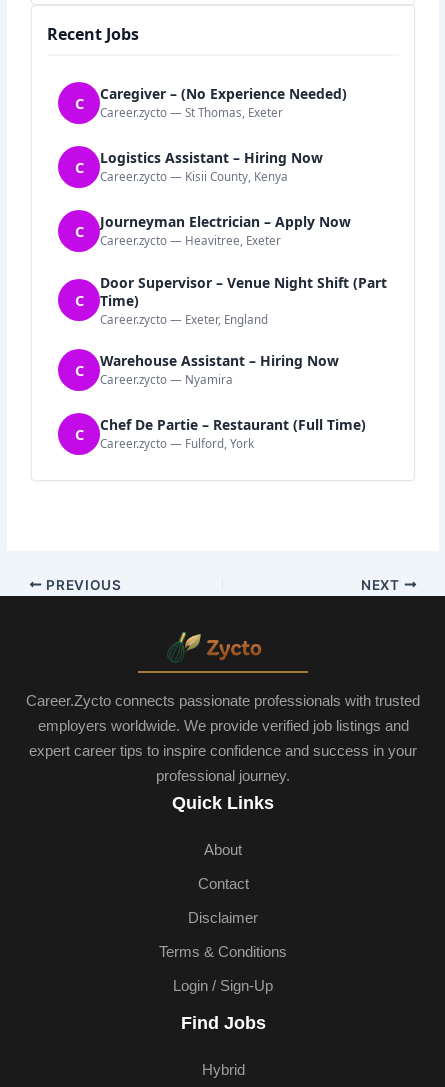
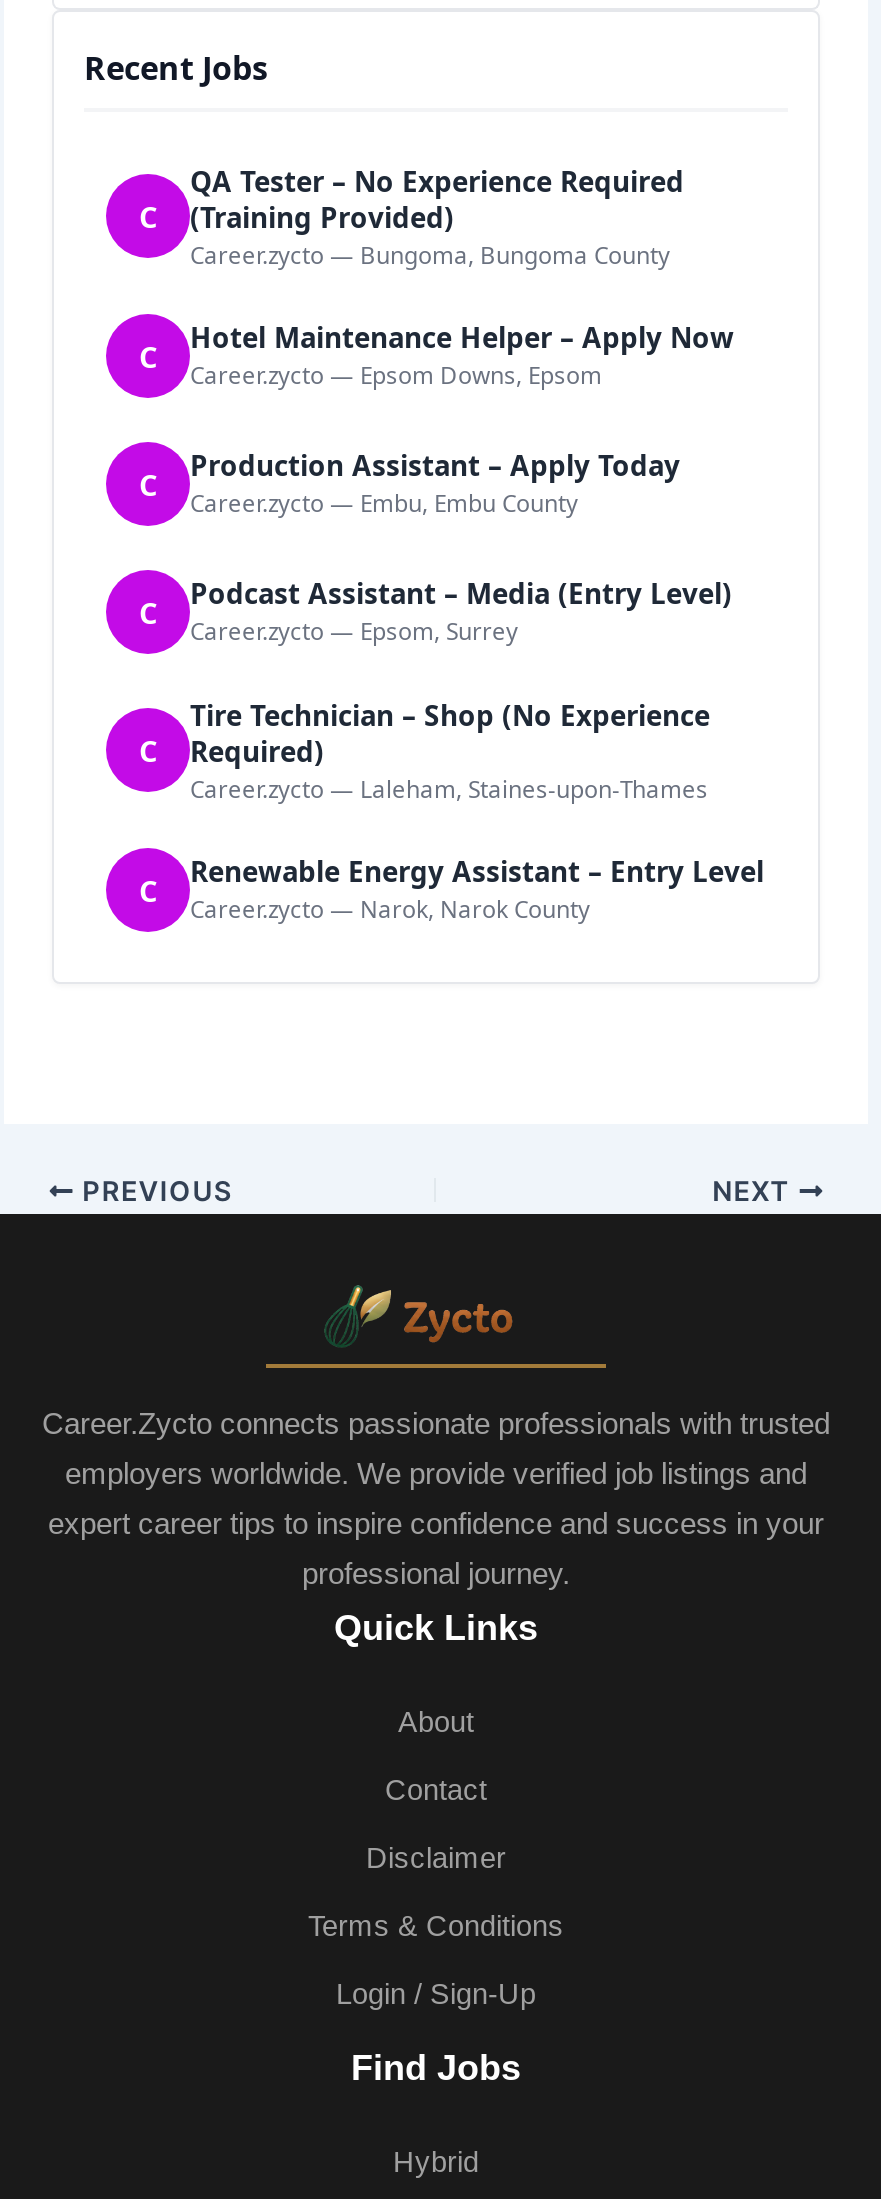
- Caregiver – (No Experience Needed)
- Career.zycto — St Thomas, Exeter
+ QA Tester – No Experience Required
+ (Training Provided)
+ Career.zycto — Bungoma, Bungoma County

- Logistics Assistant – Hiring Now
- Career.zycto — Kisii County, Kenya
+ Hotel Maintenance Helper – Apply Now
+ Career.zycto — Epsom Downs, Epsom

- Journeyman Electrician – Apply Now
- Career.zycto — Heavitree, Exeter
+ Production Assistant – Apply Today
+ Career.zycto — Embu, Embu County

- Door Supervisor – Venue Night Shift (Part
- Time)
- Career.zycto — Exeter, England
+ Podcast Assistant – Media (Entry Level)
+ Career.zycto — Epsom, Surrey

- Warehouse Assistant – Hiring Now
- Career.zycto — Nyamira
+ Tire Technician – Shop (No Experience
+ Required)
+ Career.zycto — Laleham, Staines-upon-Thames

- Chef De Partie – Restaurant (Full Time)
- Career.zycto — Fulford, York
+ Renewable Energy Assistant – Entry Level
+ Career.zycto — Narok, Narok County
